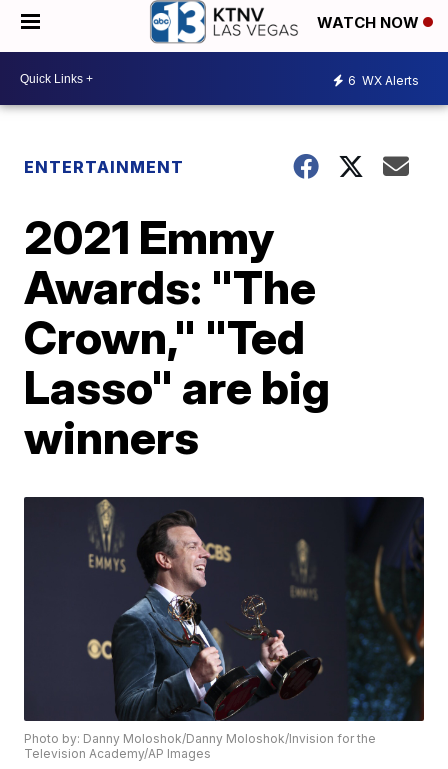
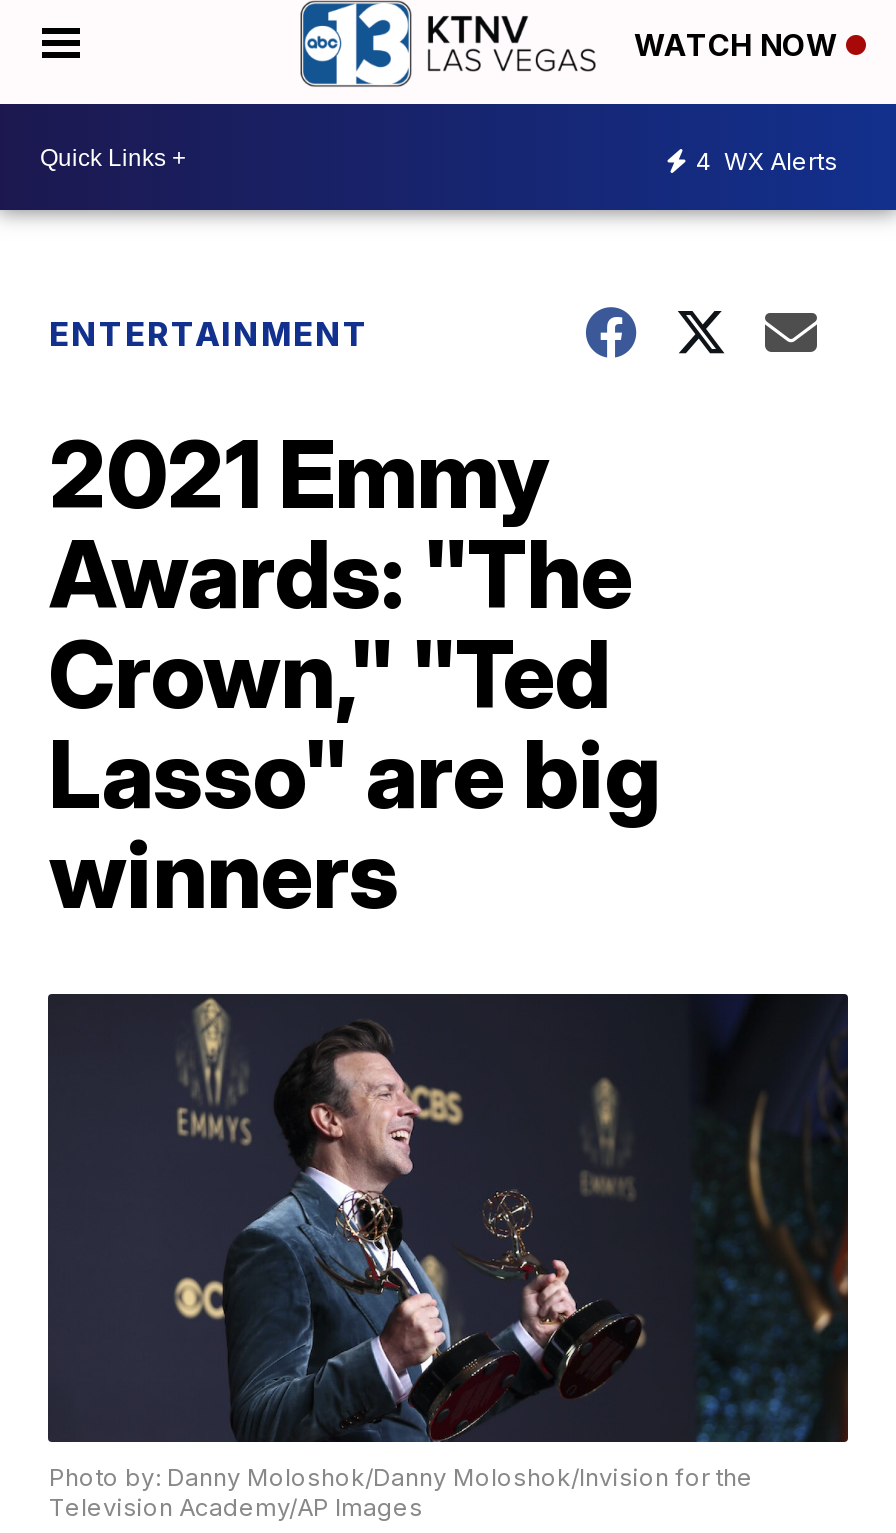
- 6 WX Alerts
+ 4 WX Alerts
